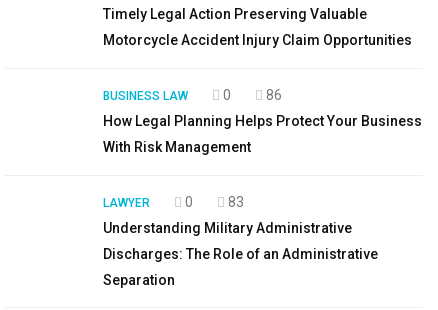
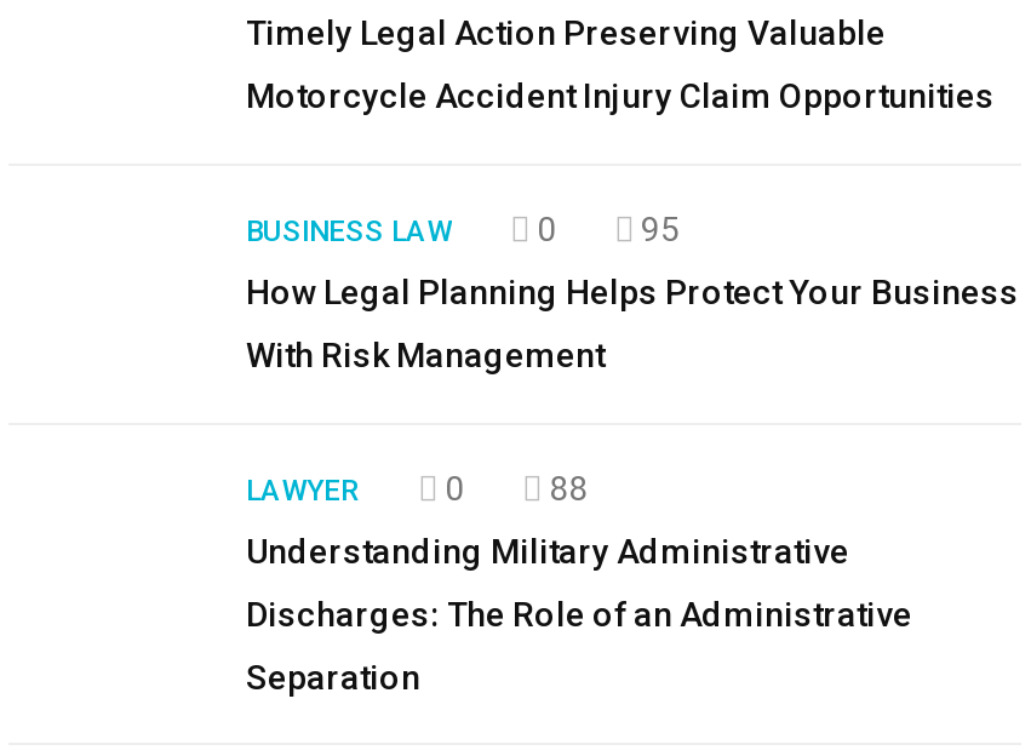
- 0 86
+ 0 95

- 0 83
+ 0 88
